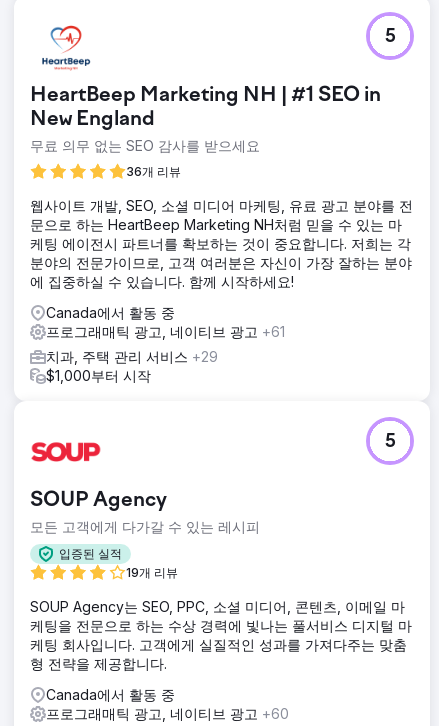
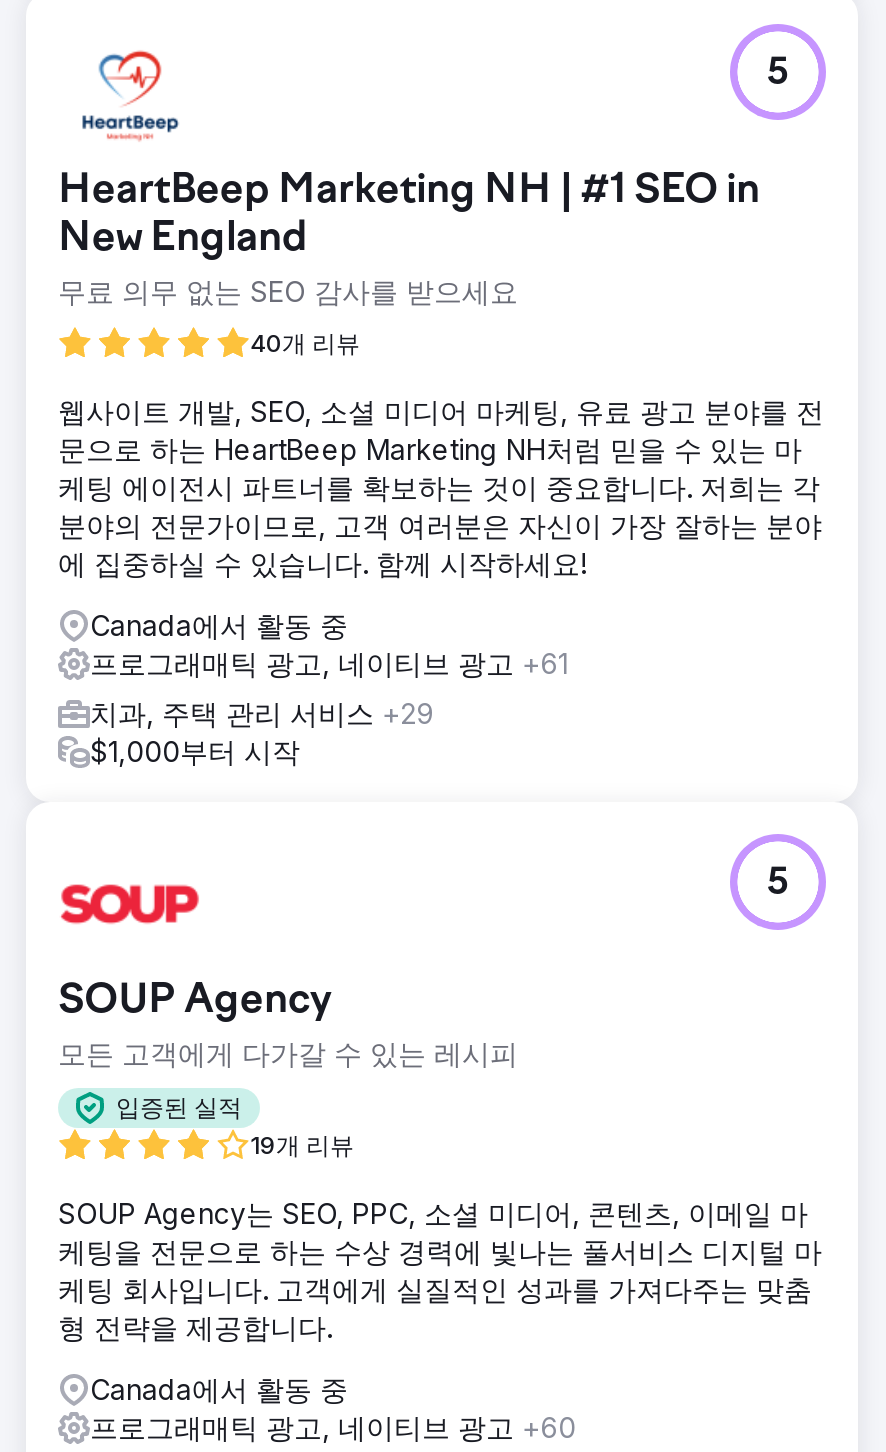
- 36개 리뷰
+ 40개 리뷰
